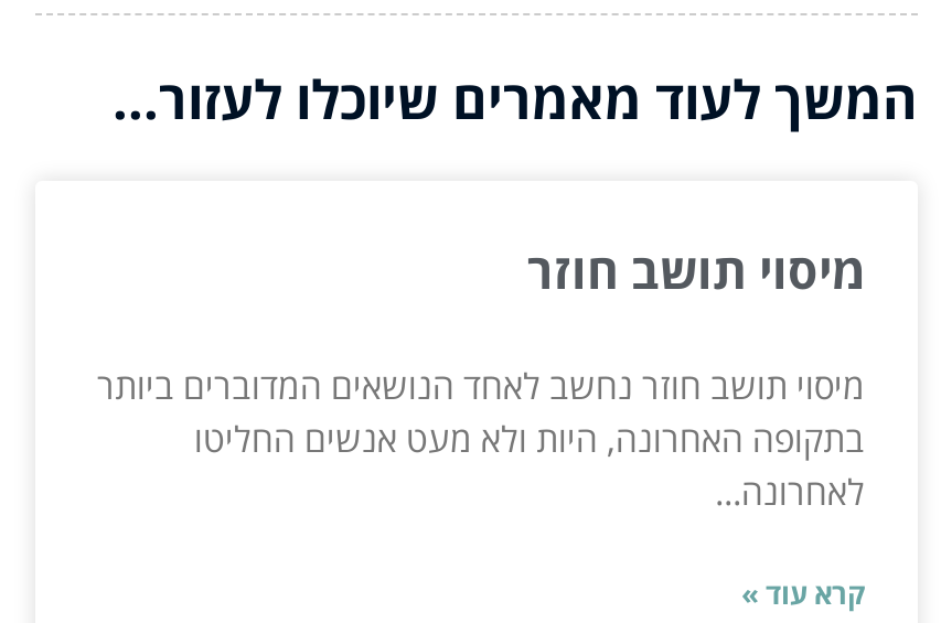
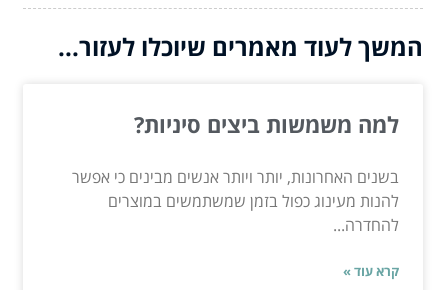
- מיסוי תושב חוזר
+ למה משמשות ביצים סיניות?

- מיסוי תושב חוזר נחשב לאחד הנושאים המדוברים ביותר
- בתקופה האחרונה, היות ולא מעט אנשים החליטו
- לאחרונה...
+ בשנים האחרונות, יותר ויותר אנשים מבינים כי אפשר
+ להנות מעינוג כפול בזמן שמשתמשים במוצרים
+ להחדרה...
